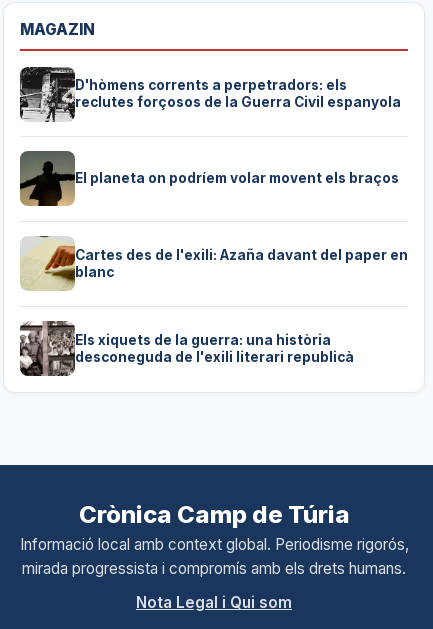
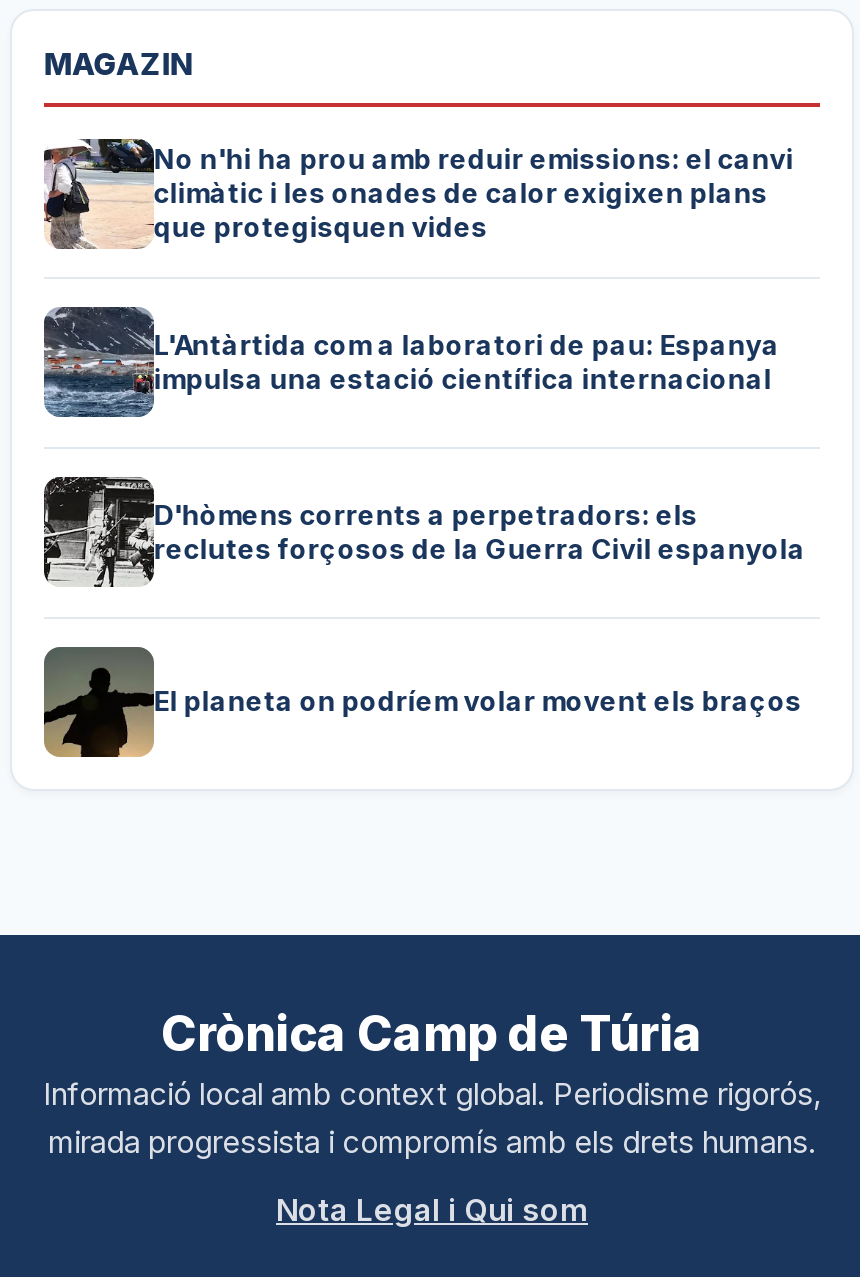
+ [image]
+ No n'hi ha prou amb reduir emissions: el canvi
+ climàtic i les onades de calor exigixen plans
+ que protegisquen vides

+ [image]
+ L'Antàrtida com a laboratori de pau: Espanya
+ impulsa una estació científica internacional

moved down: [image] | D'hòmens corrents a perpetradors: els | reclutes forçosos de la Guerra Civil espanyola | El planeta on podríem volar movent els braços

- [image]
- Cartes des de l'exili: Azaña davant del paper en
- blanc

- [image]
- Els xiquets de la guerra: una història
- desconeguda de l'exili literari republicà
